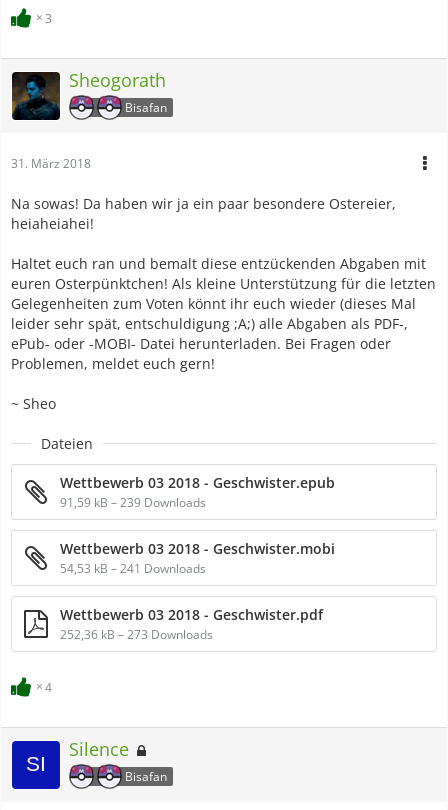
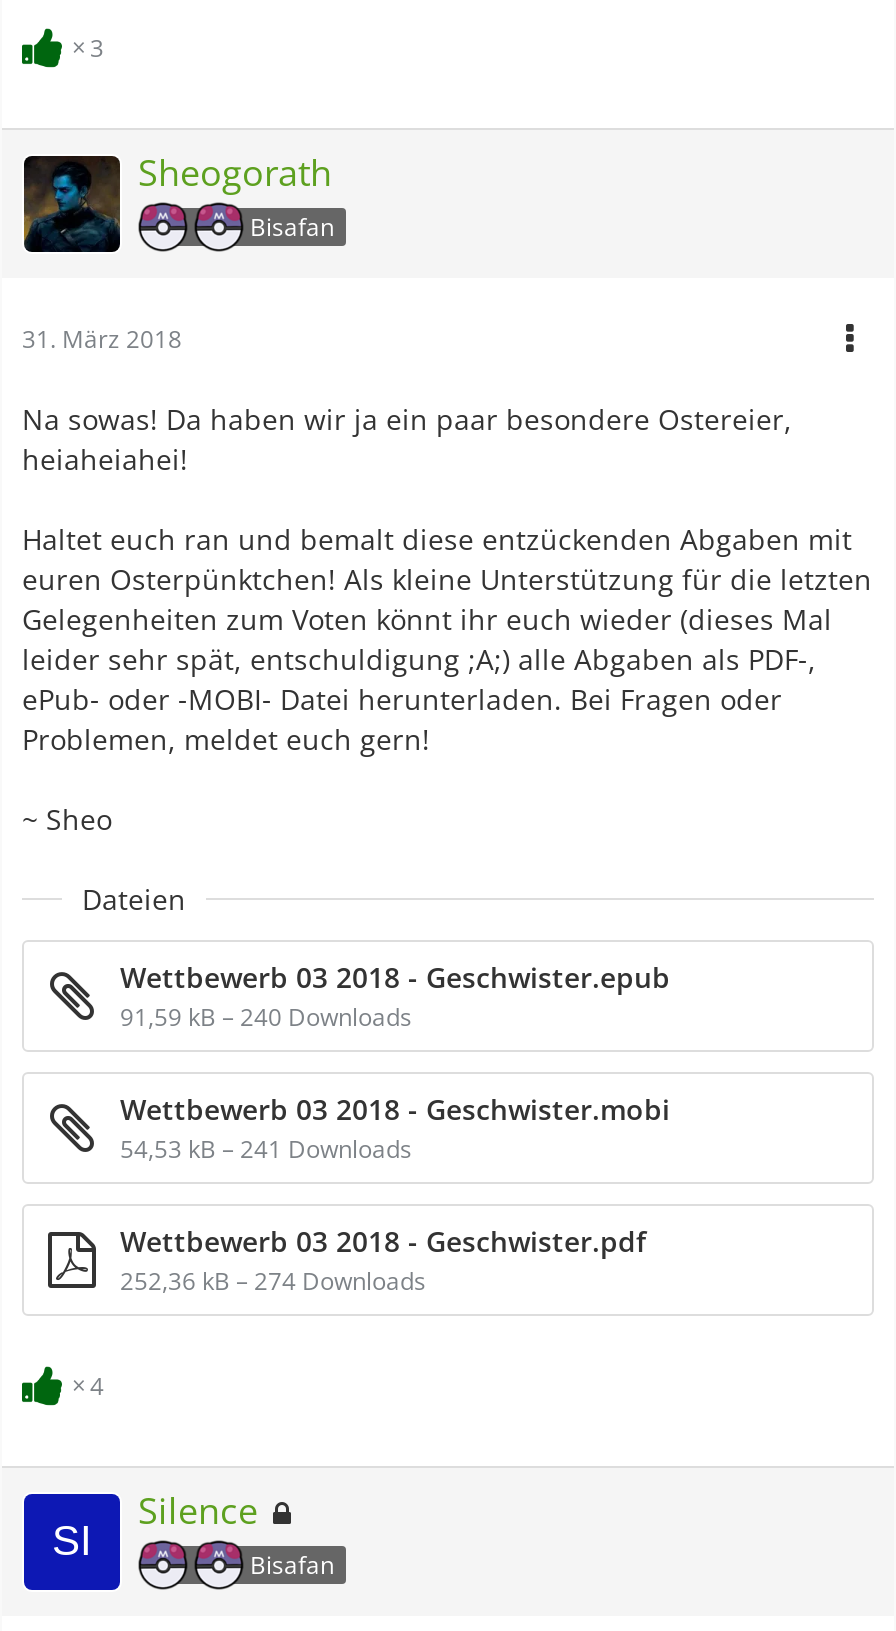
- 91,59 kB – 239 Downloads
+ 91,59 kB – 240 Downloads

- 252,36 kB – 273 Downloads
+ 252,36 kB – 274 Downloads
